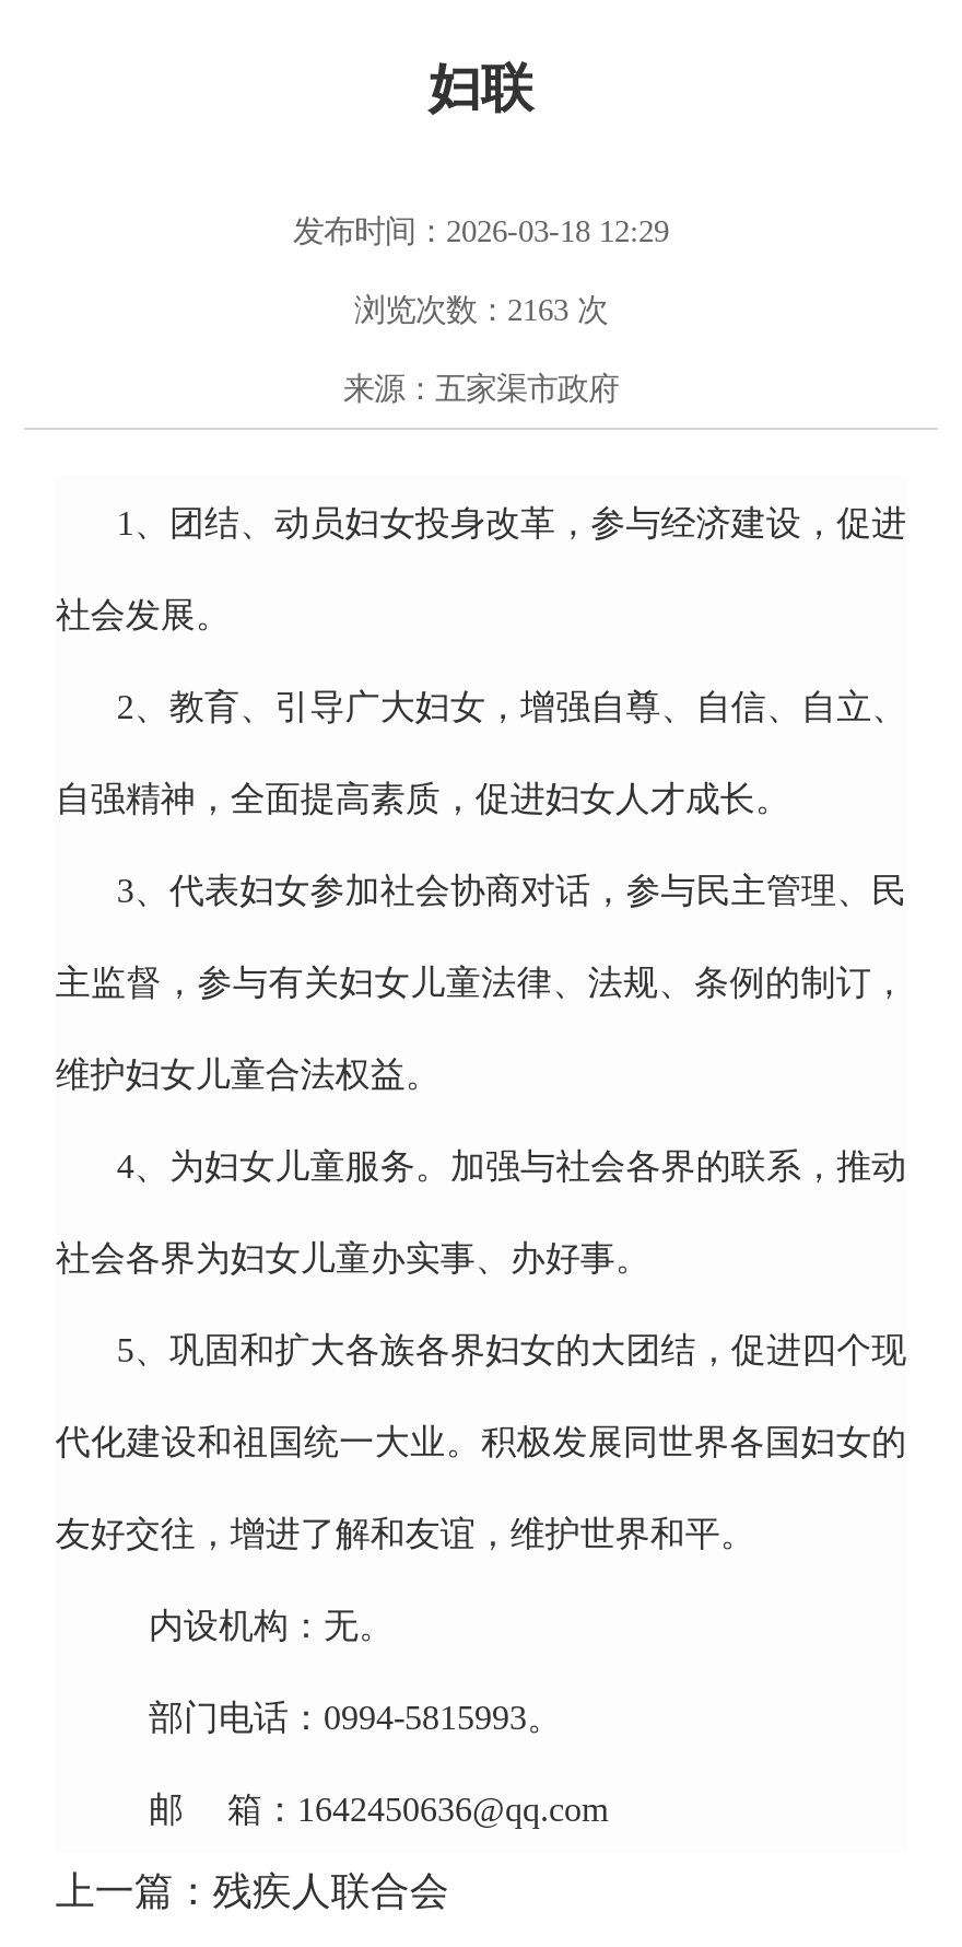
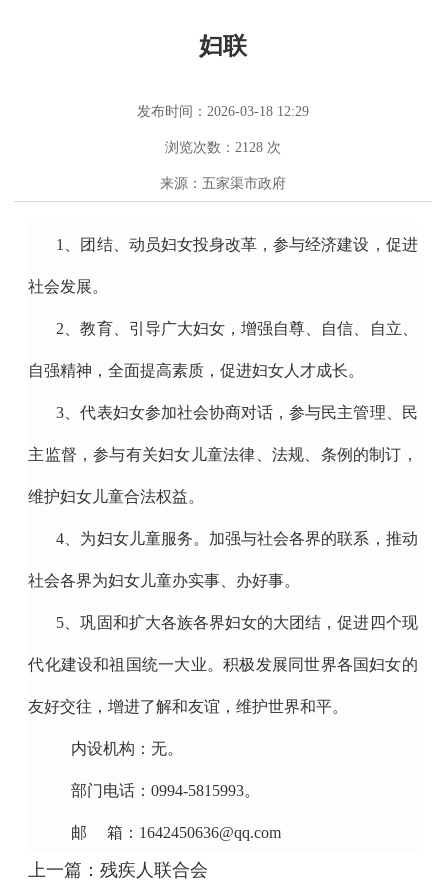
- 浏览次数：2163次
+ 浏览次数：2128次
